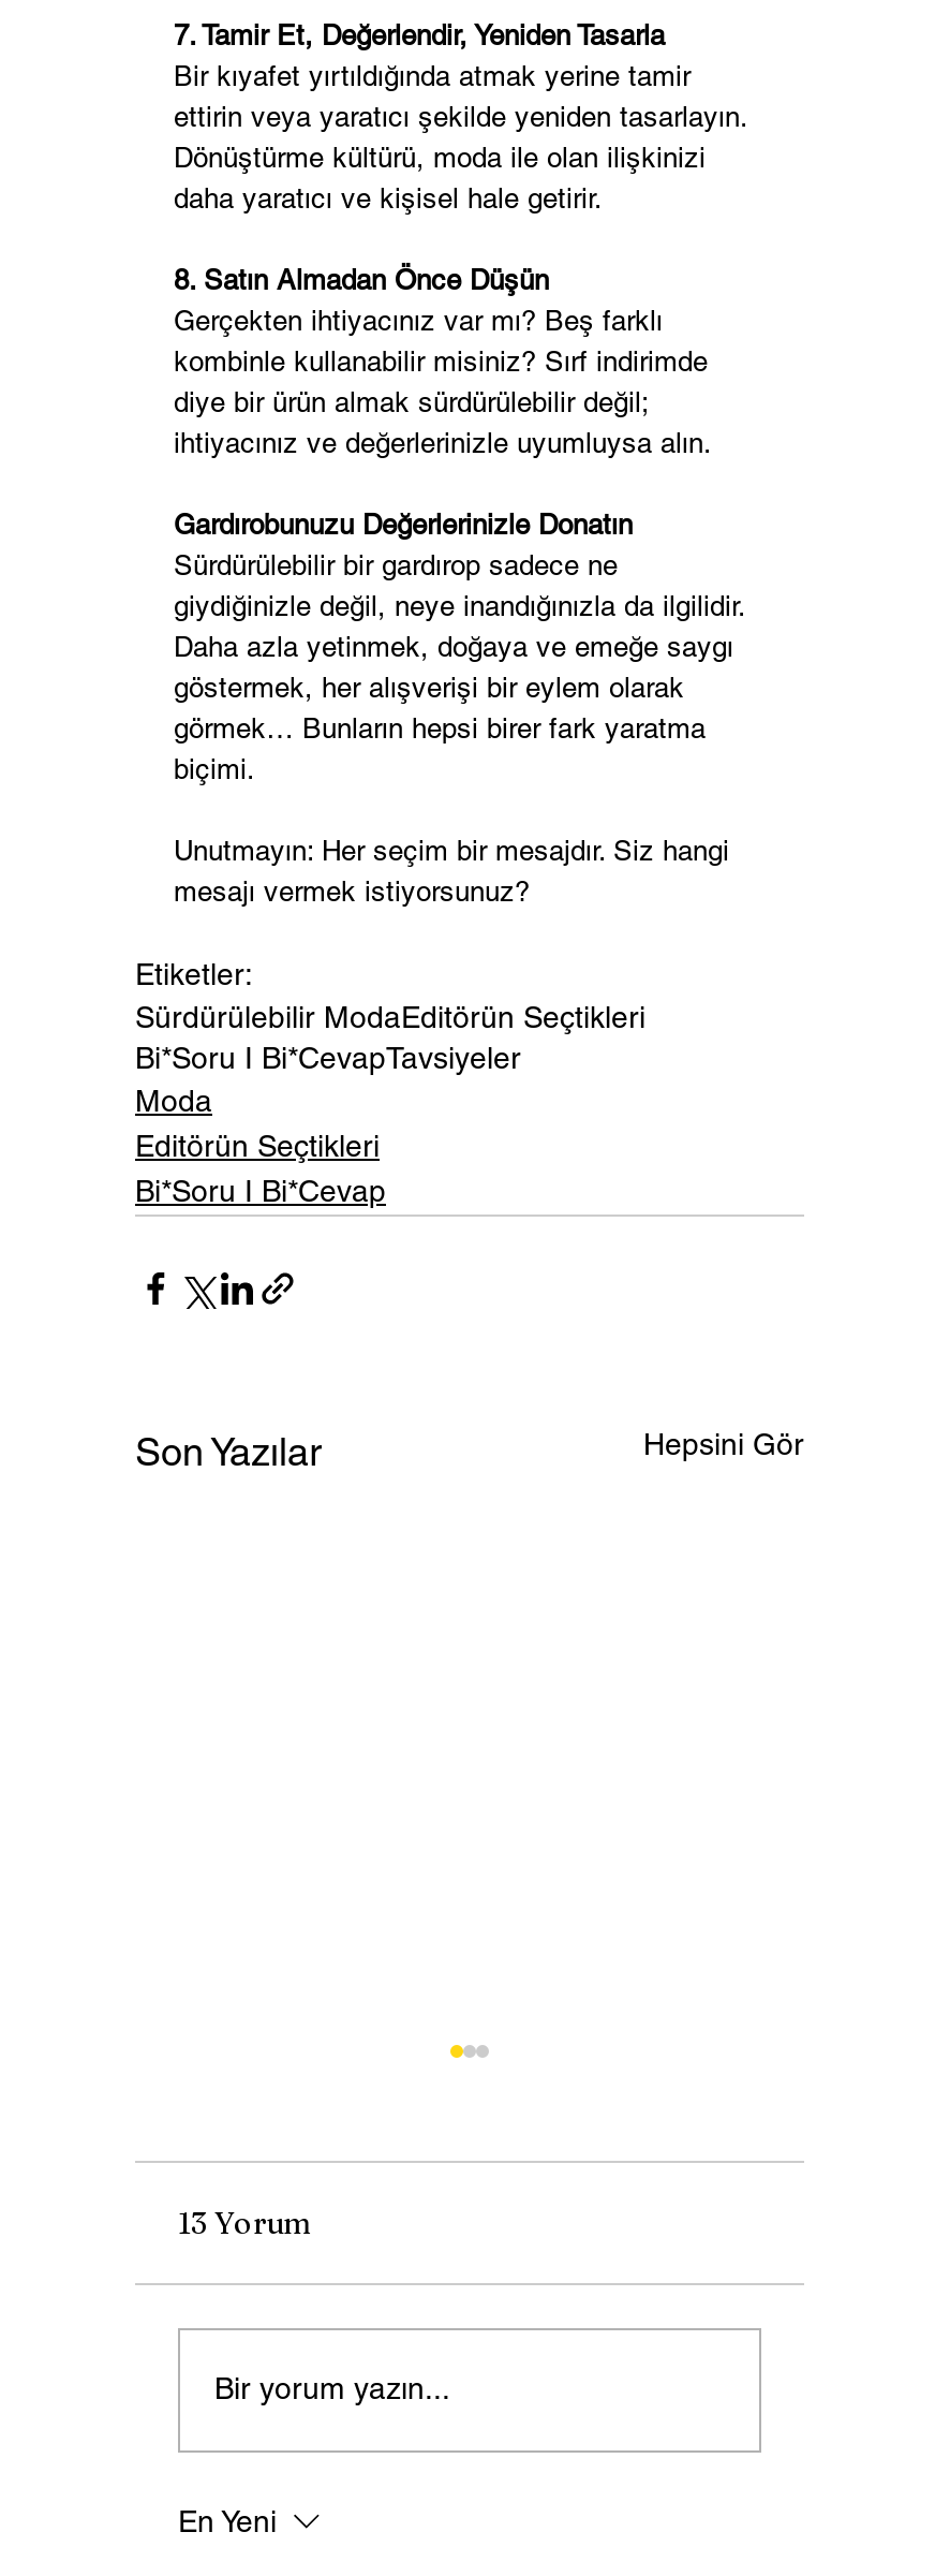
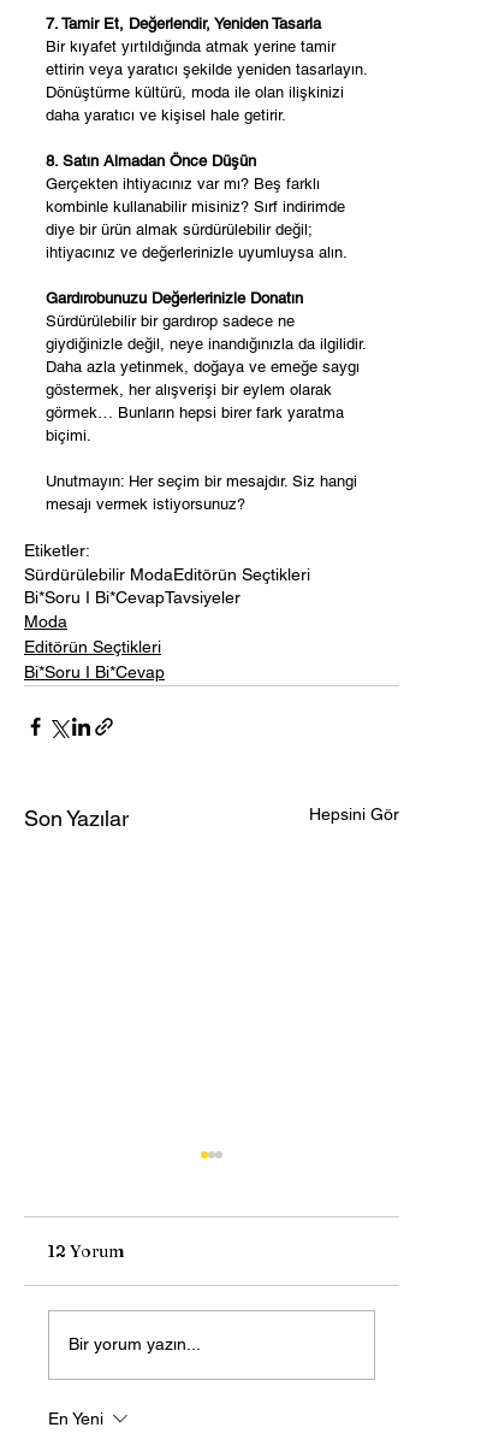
- 13 Yorum
+ 12 Yorum
